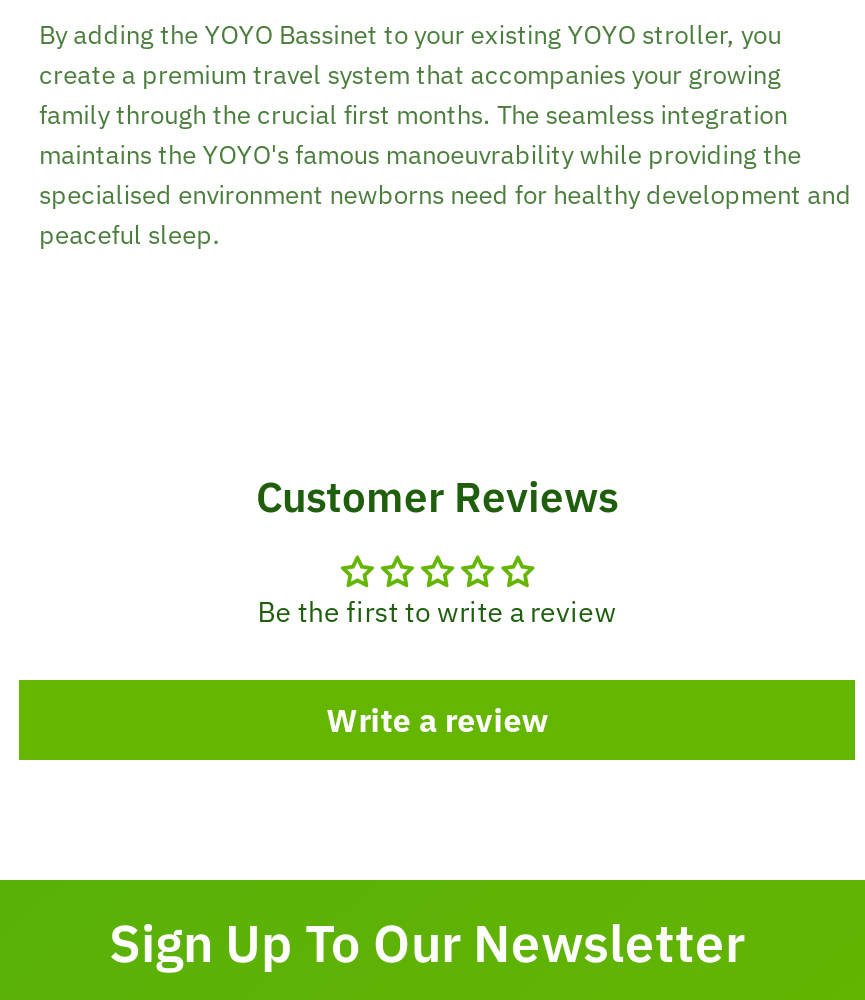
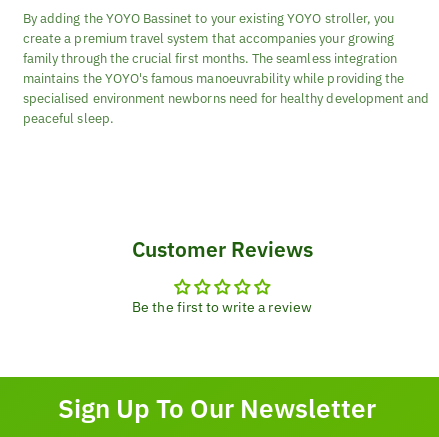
- Write a review
